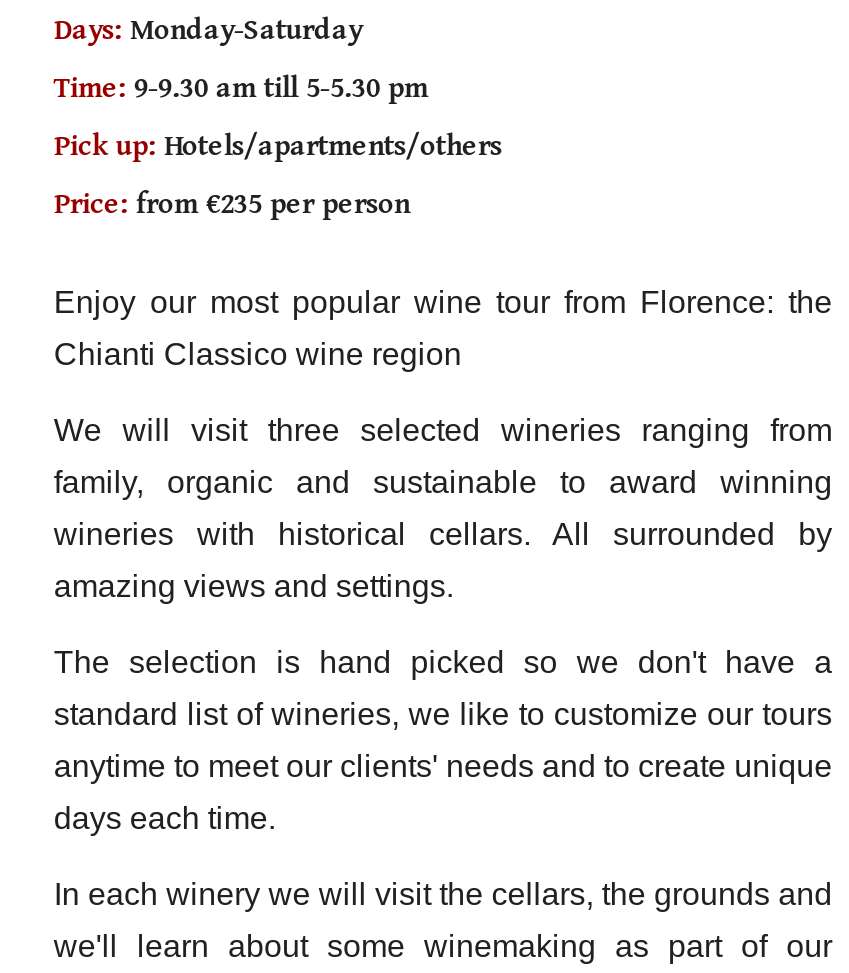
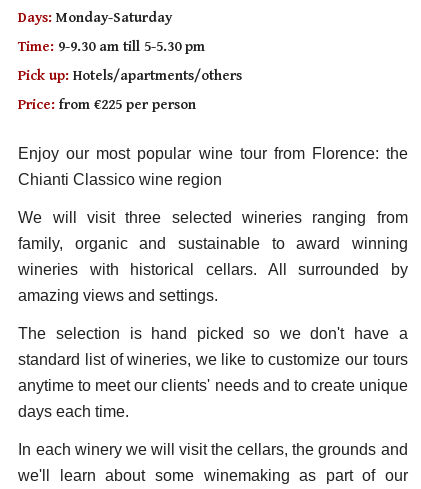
- Price: from €235 per person
+ Price: from €225 per person
